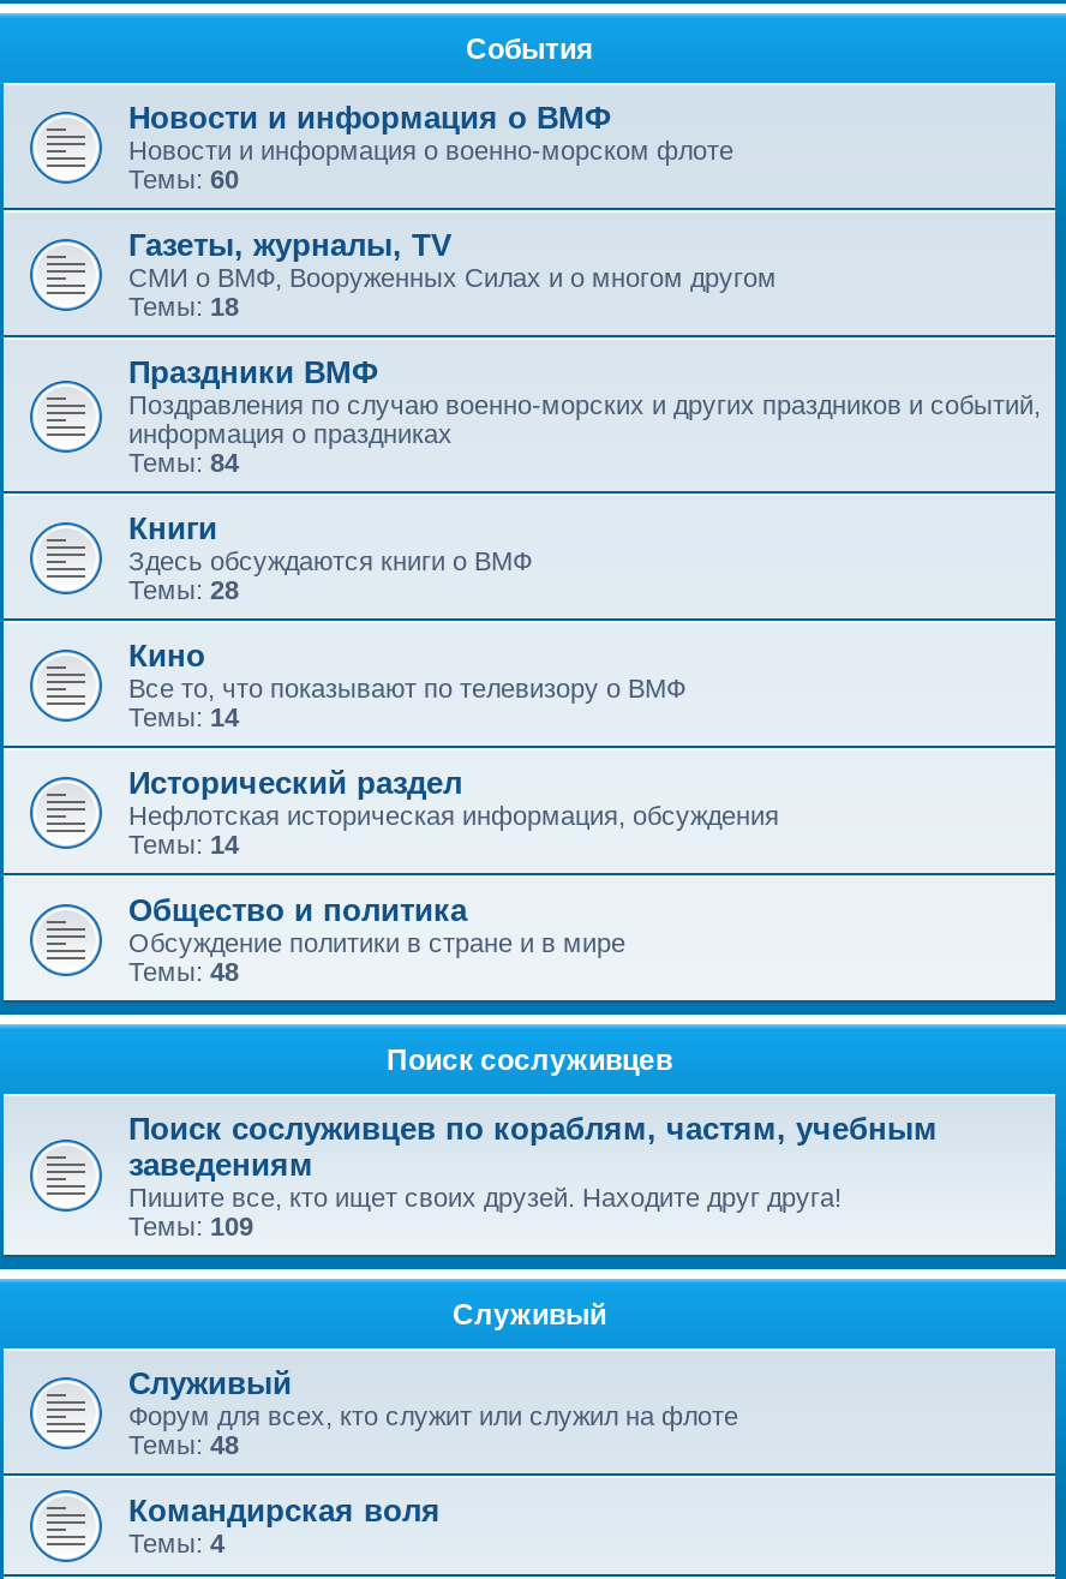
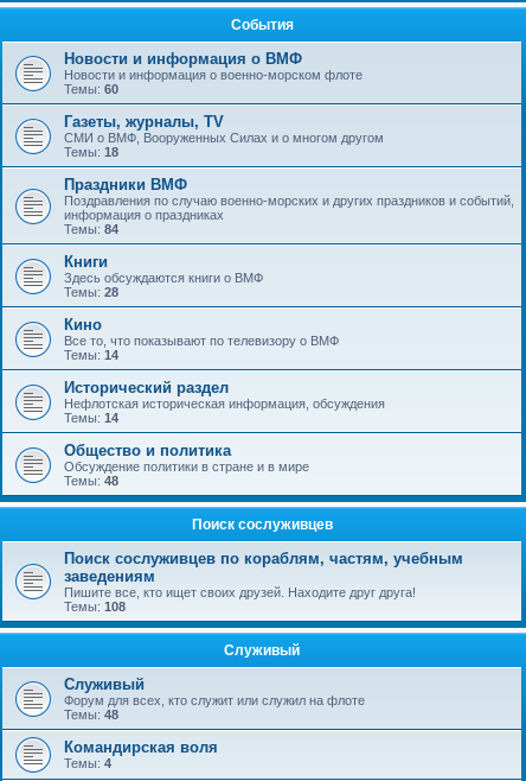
- Темы: 109
+ Темы: 108
